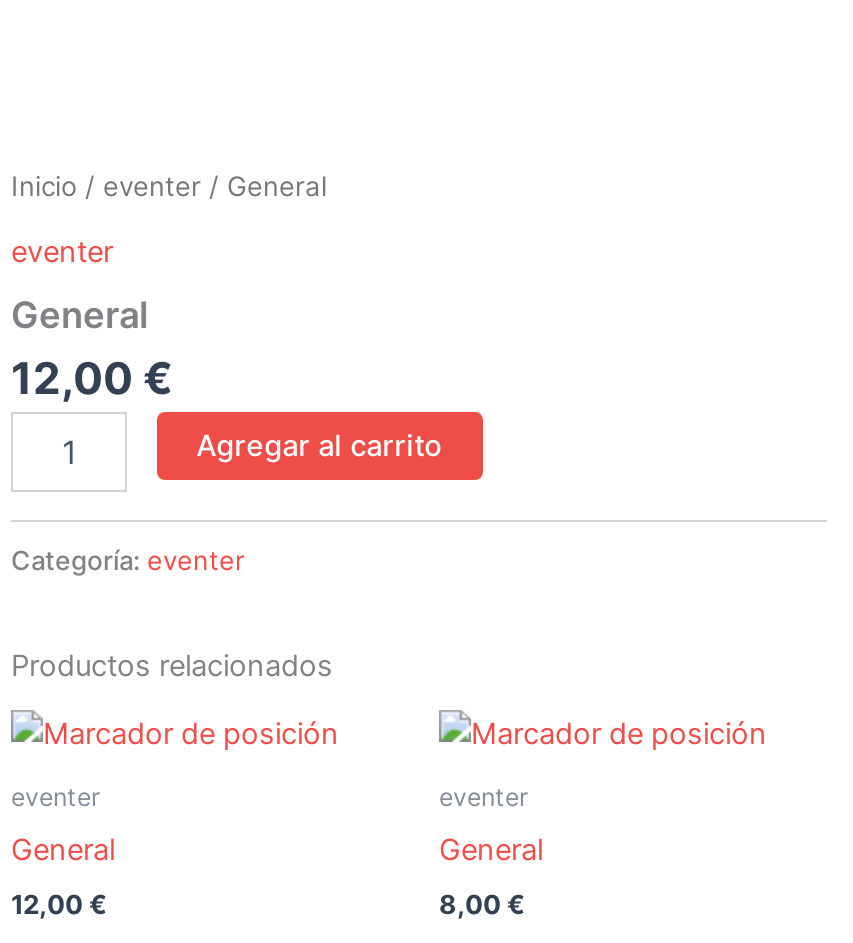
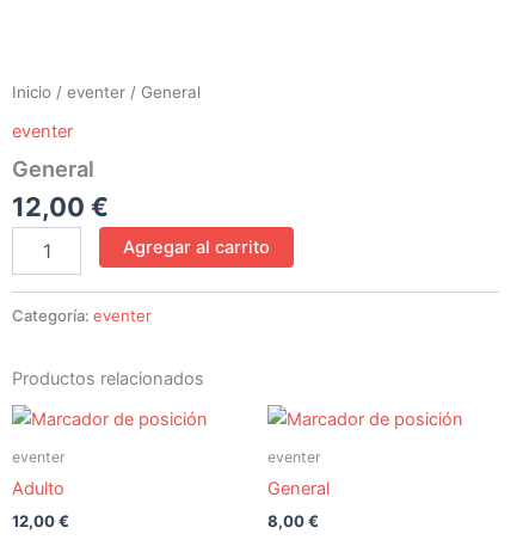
- General
+ Adulto
